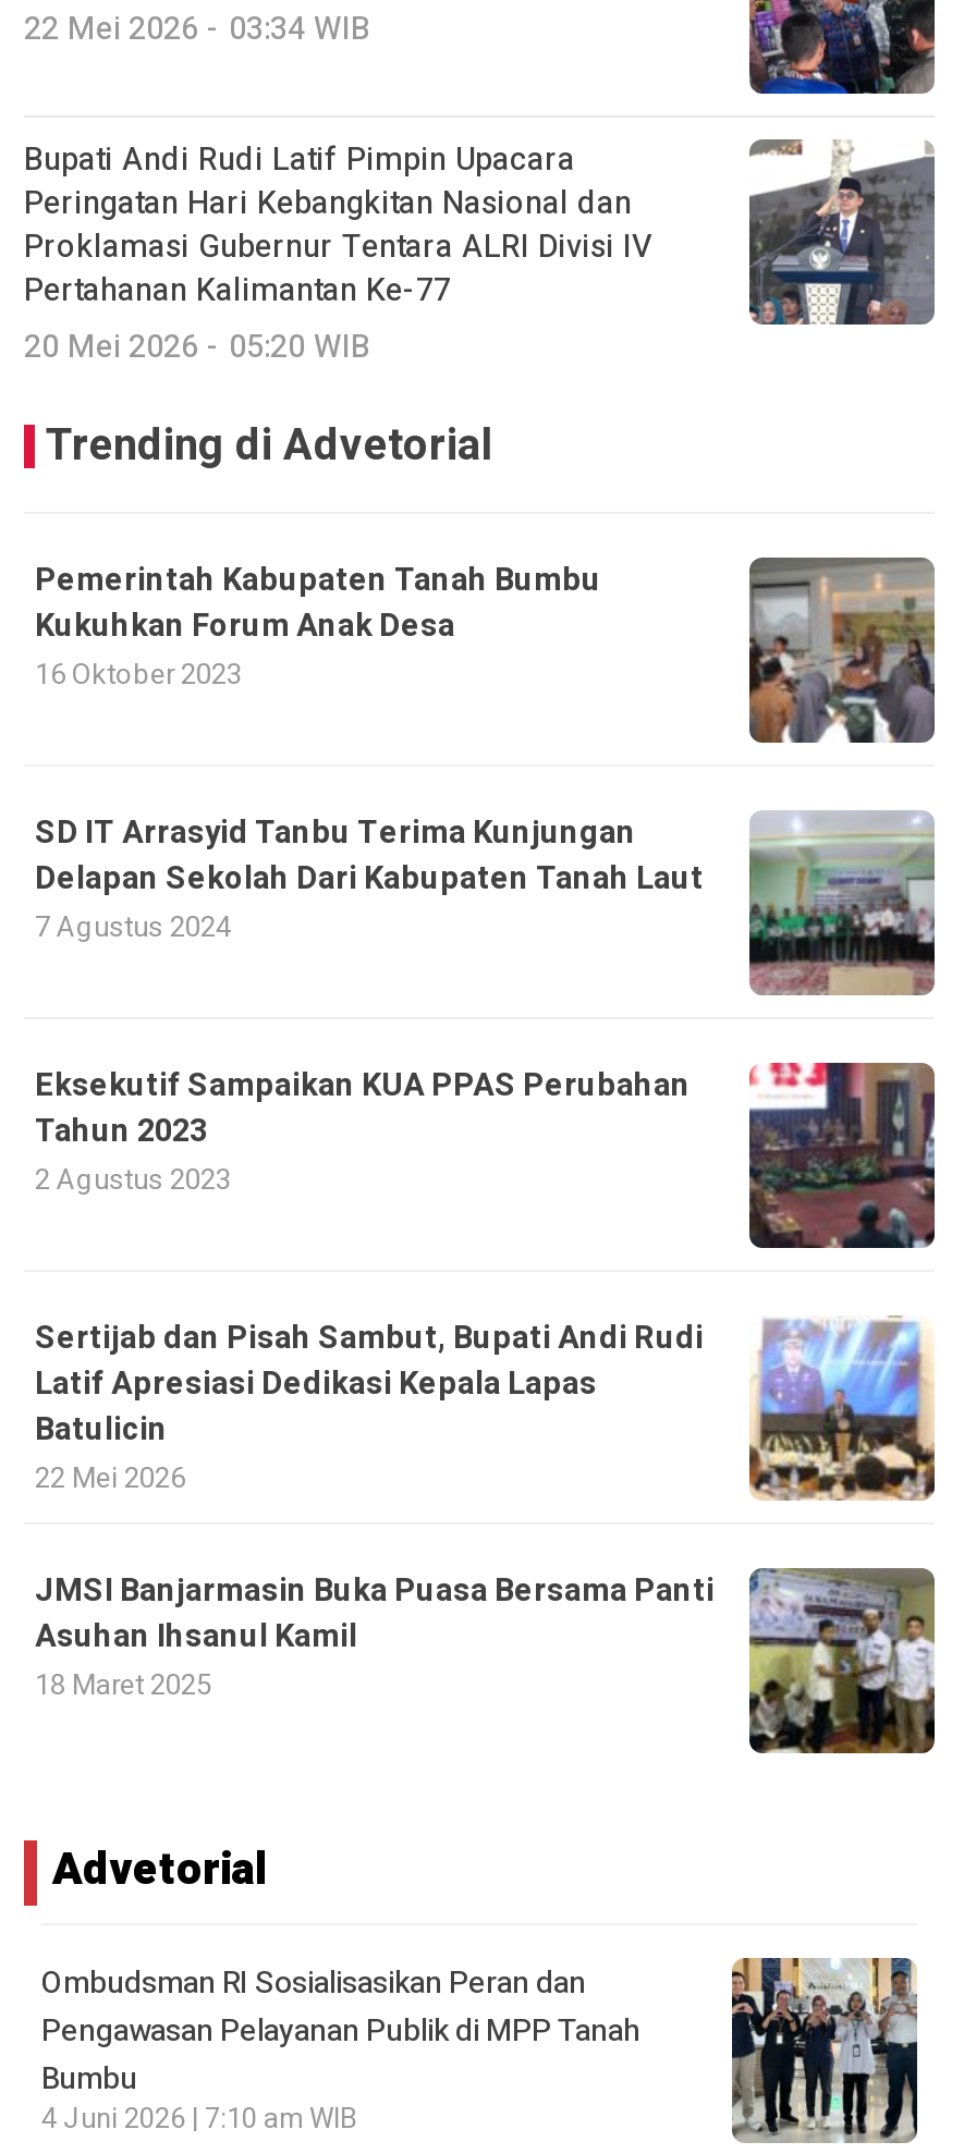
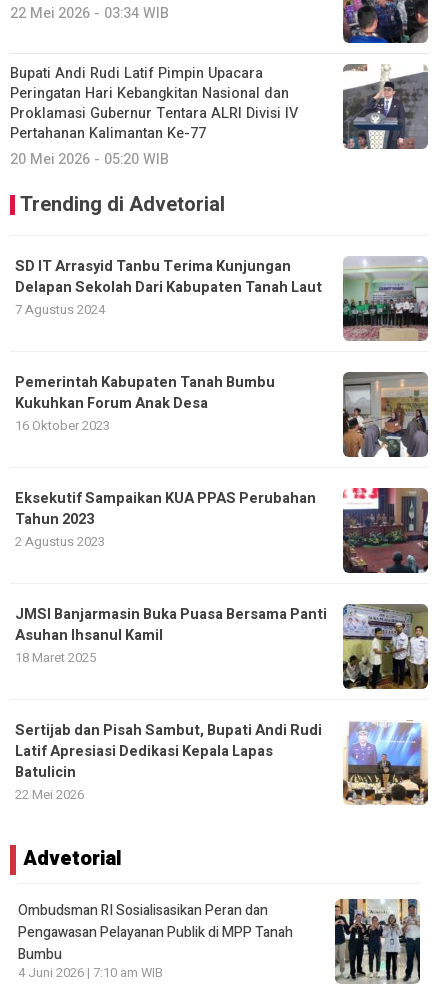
moved down: Pemerintah Kabupaten Tanah Bumbu | Kukuhkan Forum Anak Desa | 16 Oktober 2023

moved up: [image] | SD IT Arrasyid Tanbu Terima Kunjungan | Delapan Sekolah Dari Kabupaten Tanah Laut | 7 Agustus 2024

moved down: [image] | Sertijab dan Pisah Sambut, Bupati Andi Rudi | Latif Apresiasi Dedikasi Kepala Lapas | Batulicin | 22 Mei 2026

moved up: [image] | JMSI Banjarmasin Buka Puasa Bersama Panti | Asuhan Ihsanul Kamil | 18 Maret 2025
